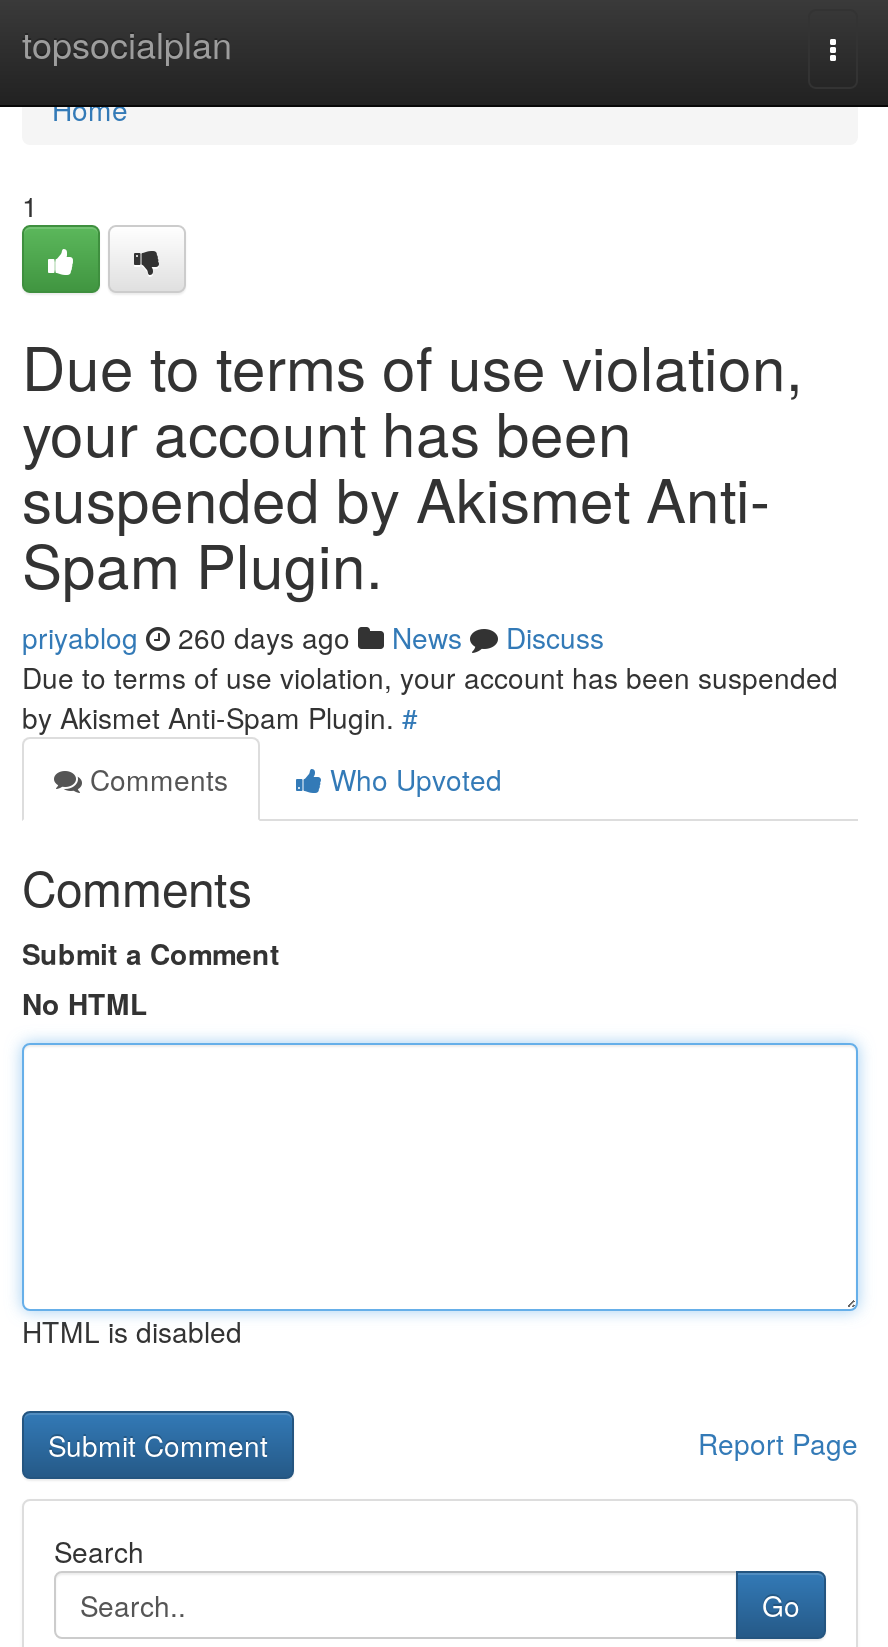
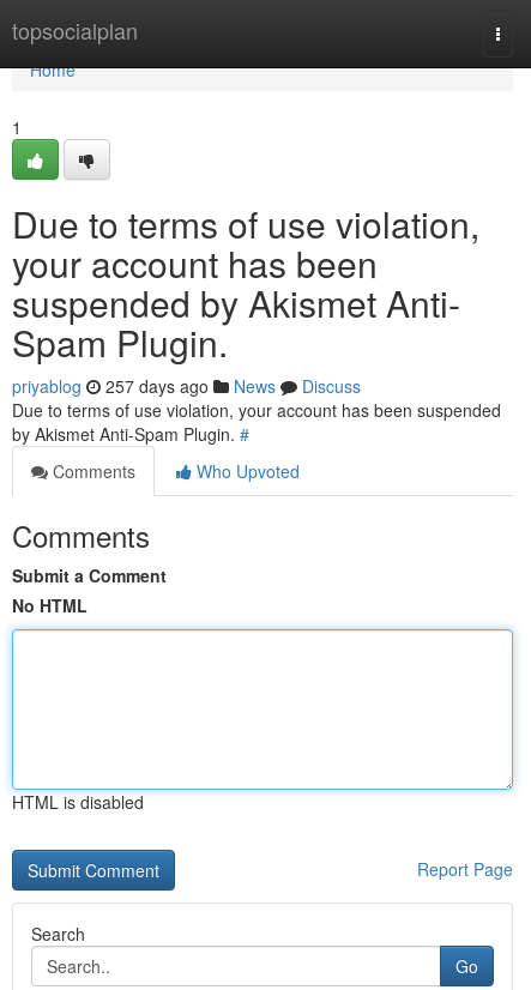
- priyablog 260 days ago News Discuss
+ priyablog 257 days ago News Discuss
